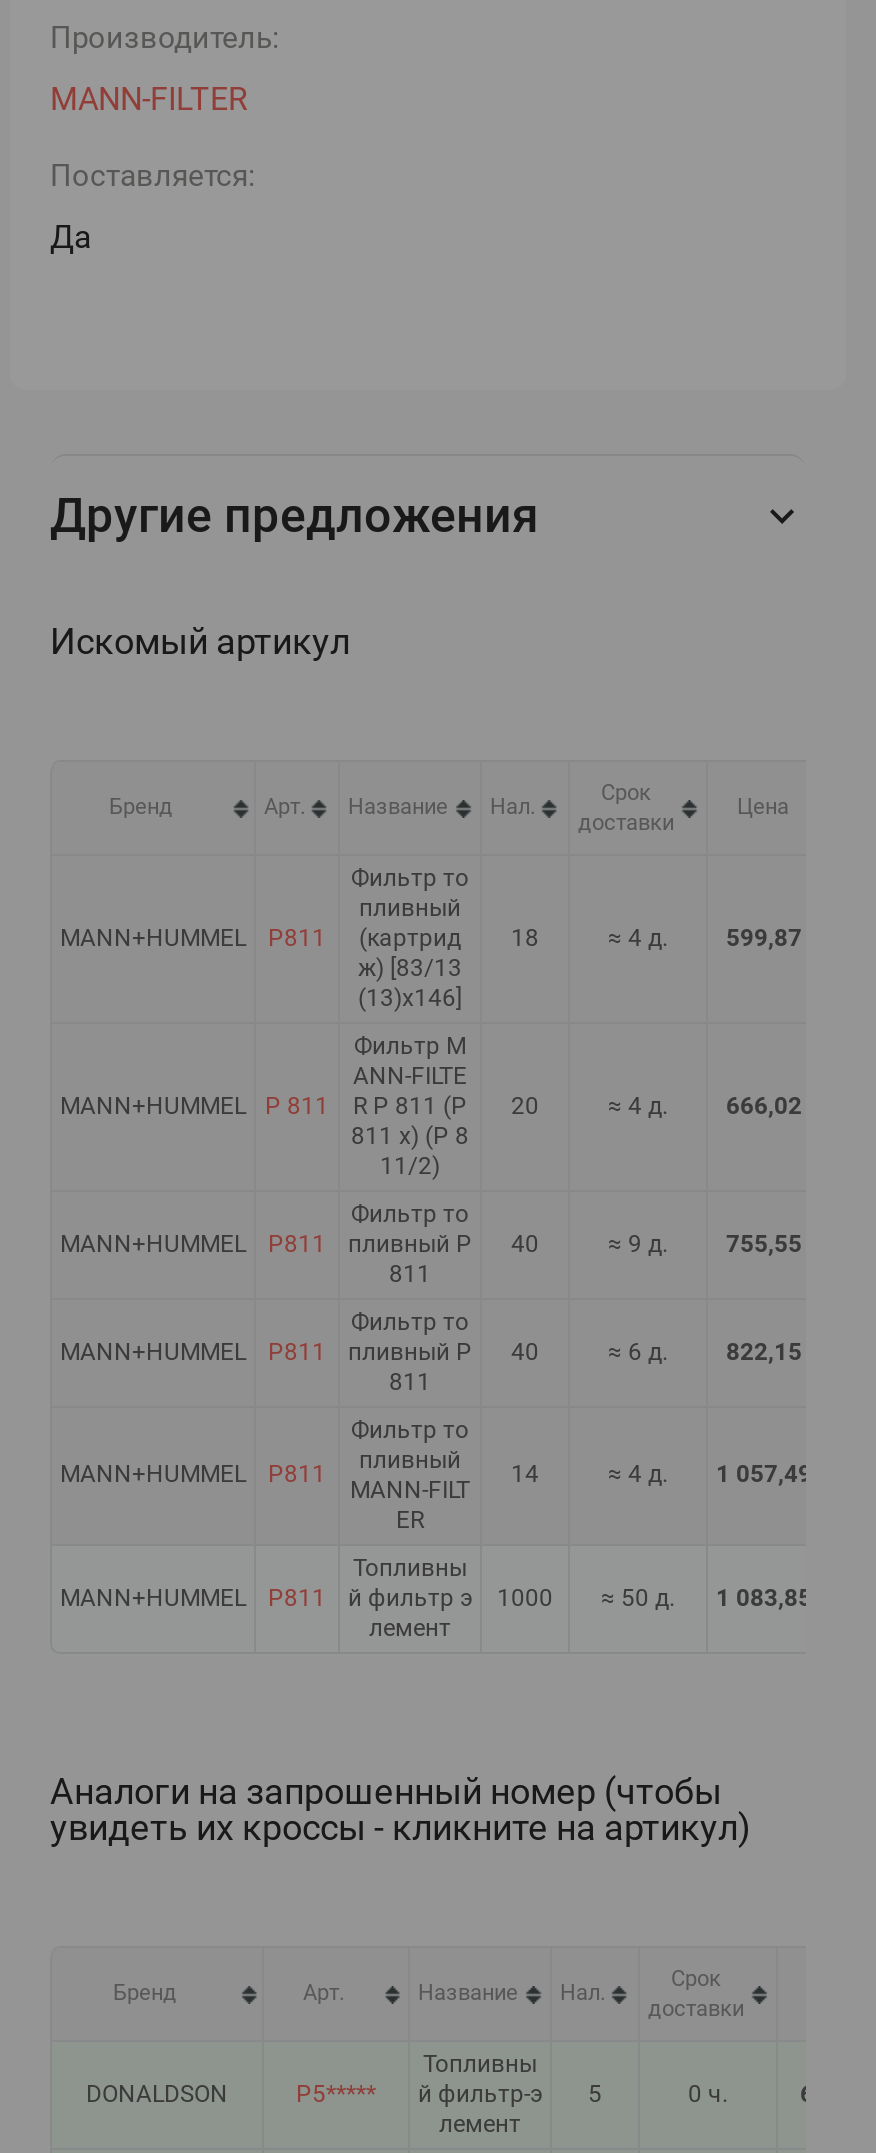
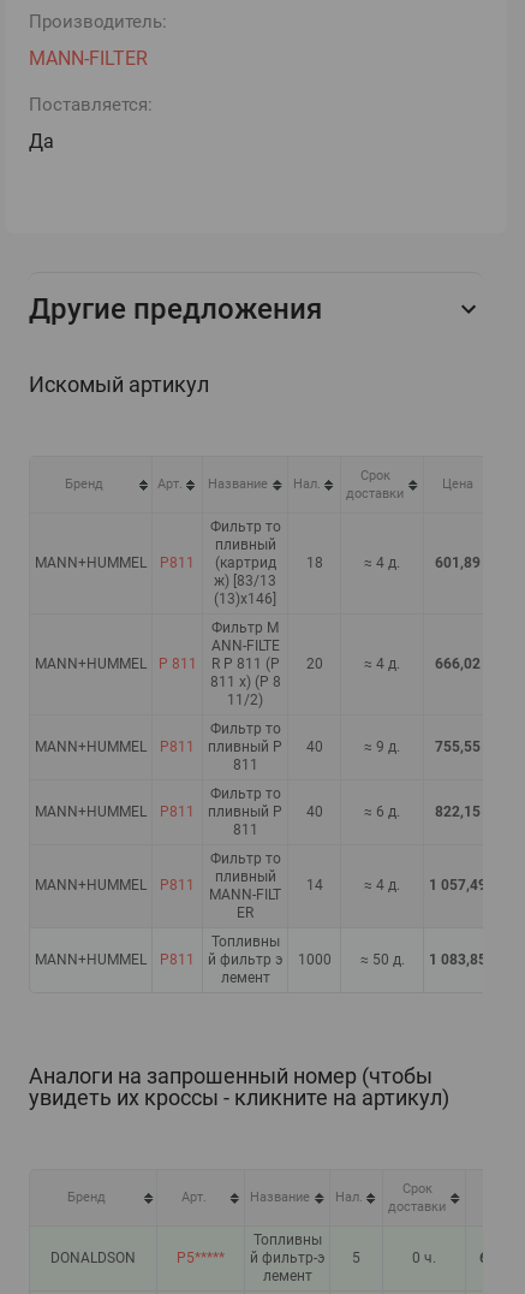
- 599,87 ₽
+ 601,89 ₽
